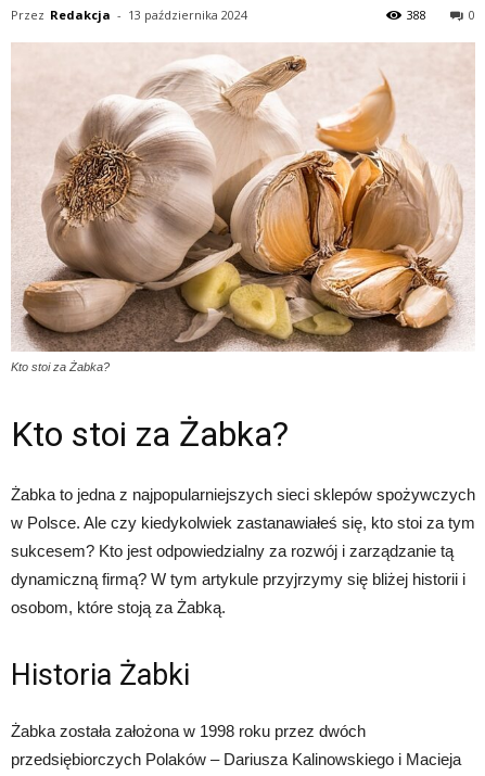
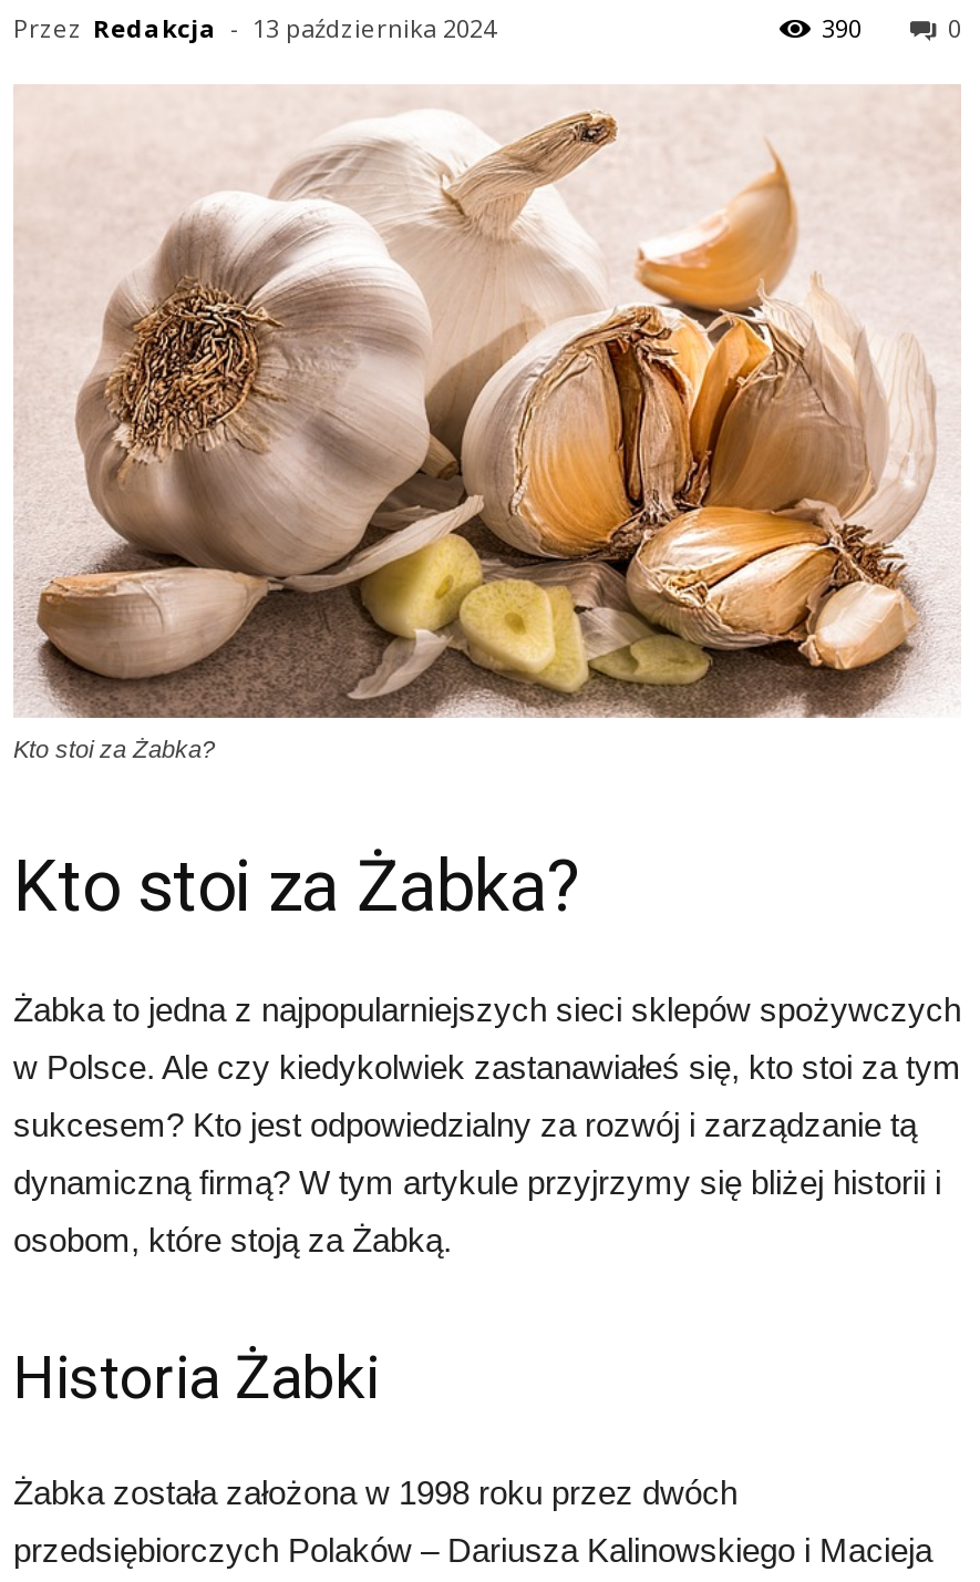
- 388
+ 390
